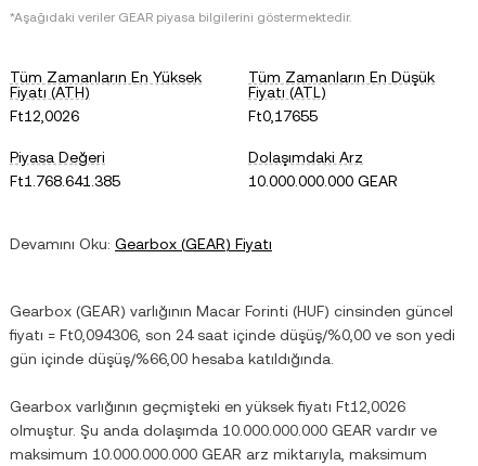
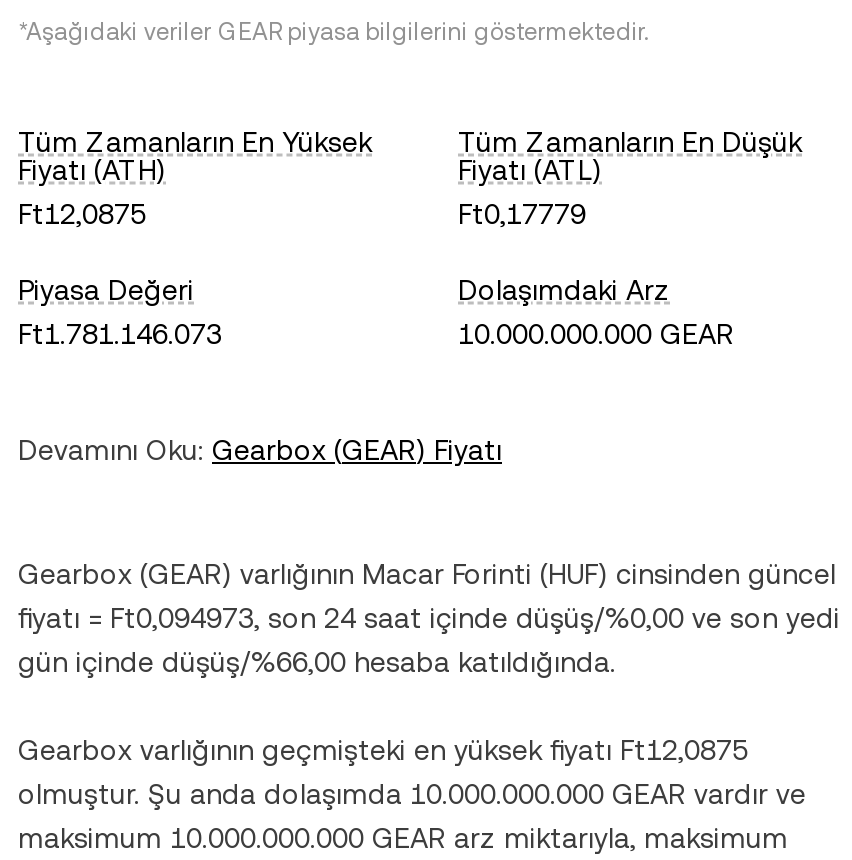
- Ft12,0026
+ Ft12,0875

- Ft0,17655
+ Ft0,17779

- Ft1.768.641.385
+ Ft1.781.146.073

- fiyatı = Ft0,094306, son 24 saat içinde düşüş/%0,00 ve son yedi
+ fiyatı = Ft0,094973, son 24 saat içinde düşüş/%0,00 ve son yedi

- Gearbox varlığının geçmişteki en yüksek fiyatı Ft12,0026
+ Gearbox varlığının geçmişteki en yüksek fiyatı Ft12,0875
